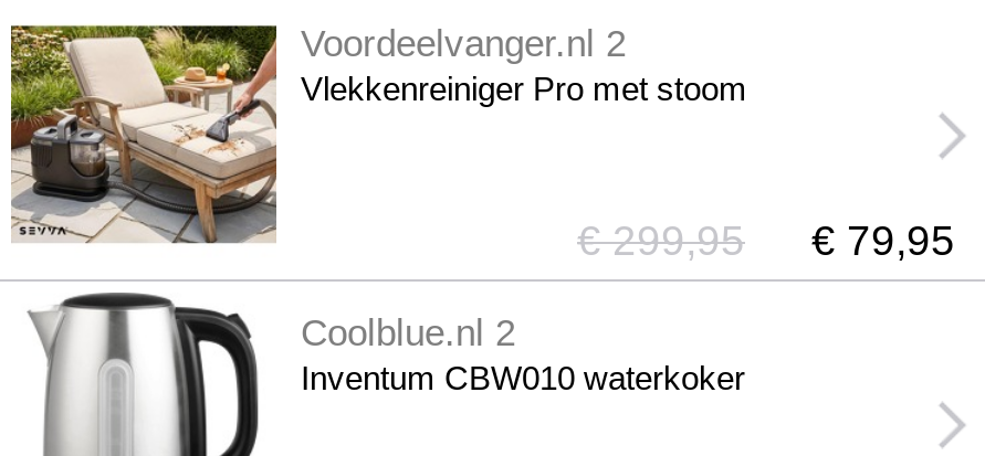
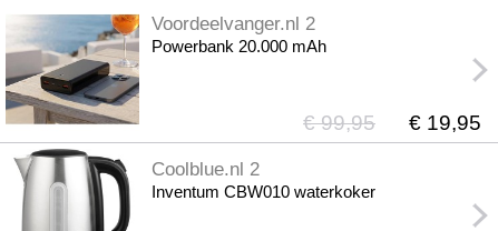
- [image]
- Vlekkenreiniger Pro met stoom
+ [image]
+ Powerbank 20.000 mAh

- € 299,95
- € 79,95
+ € 99,95
+ € 19,95
